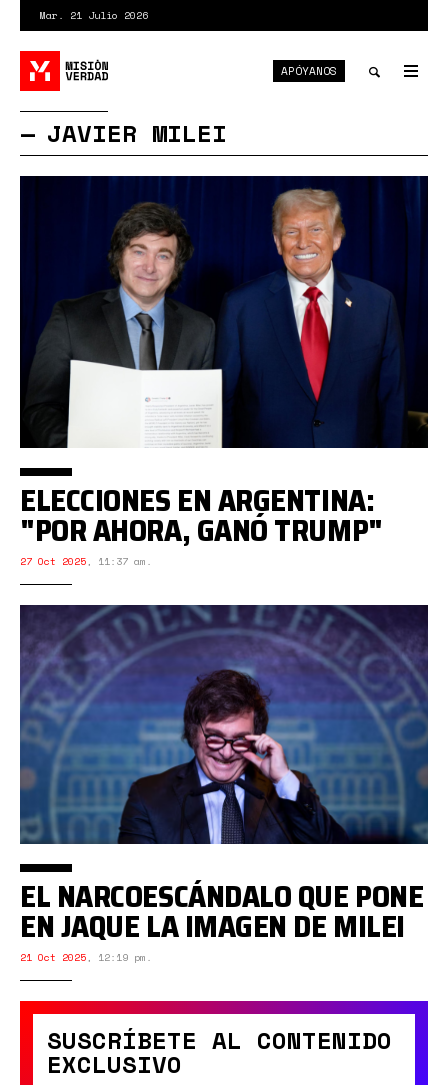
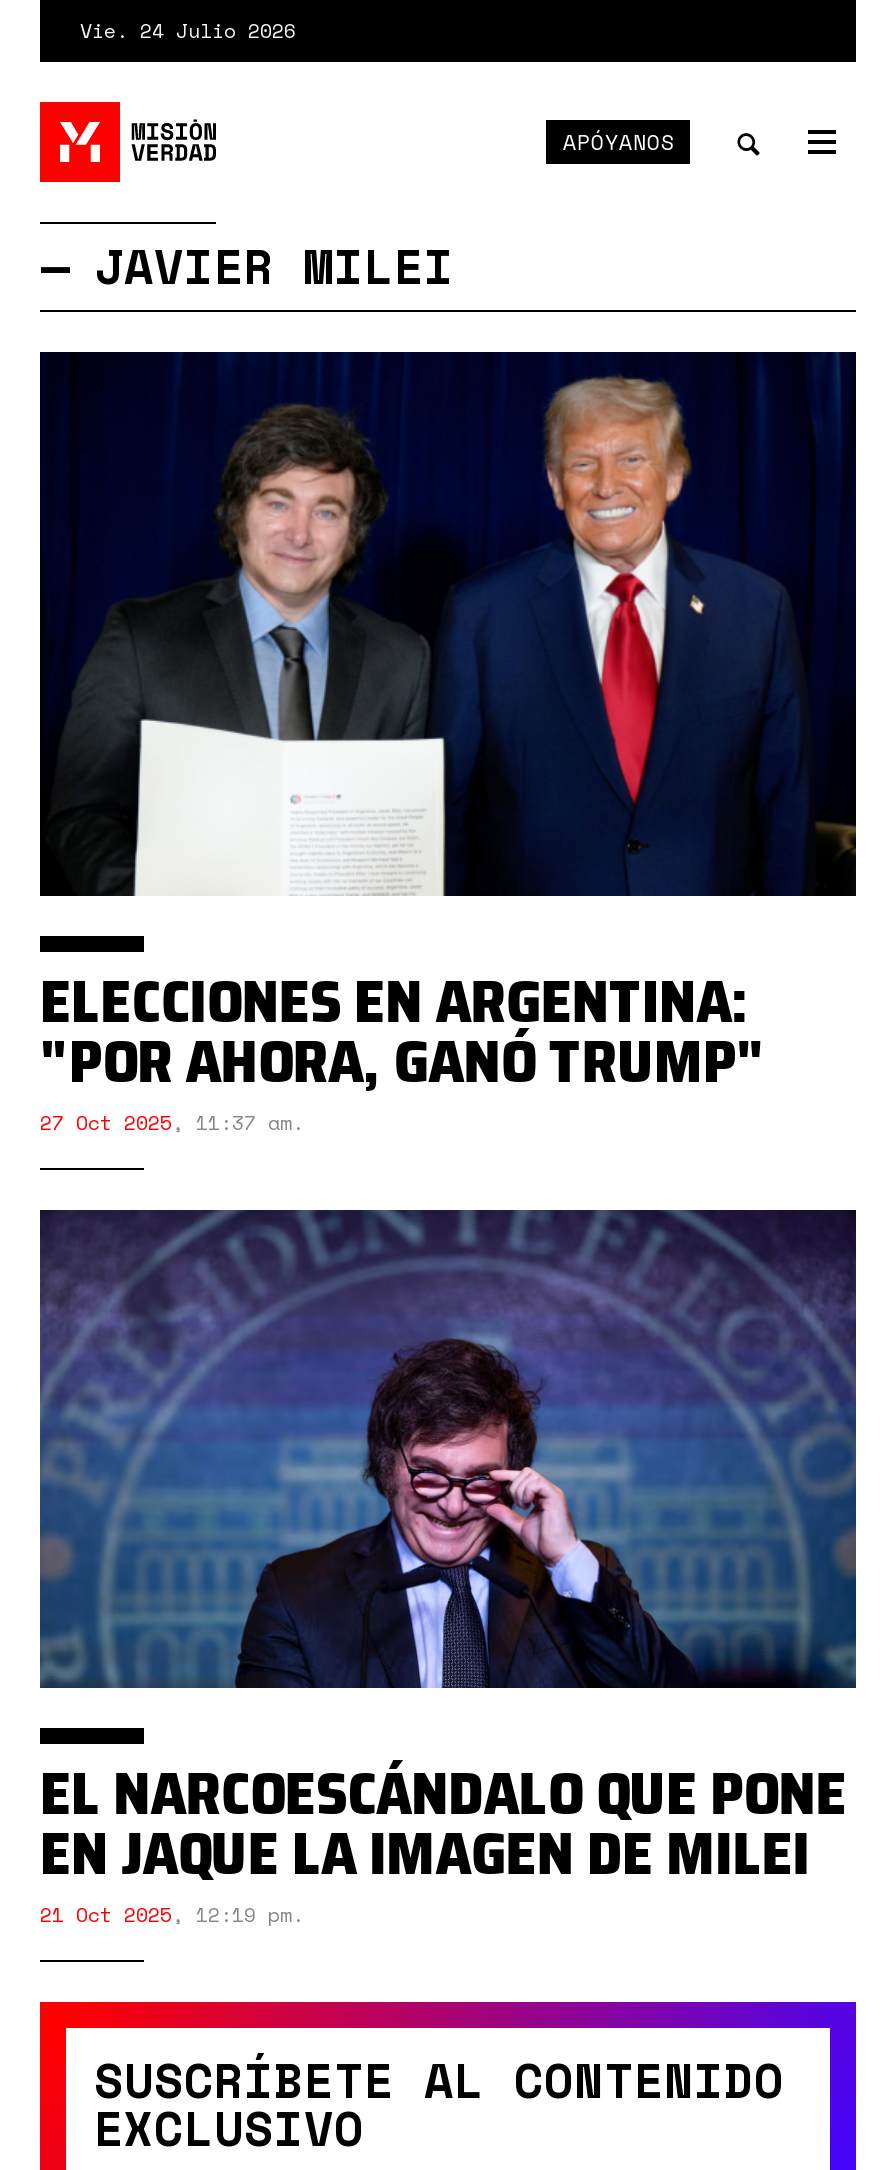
- Mar. 21 Julio 2026
+ Vie. 24 Julio 2026
